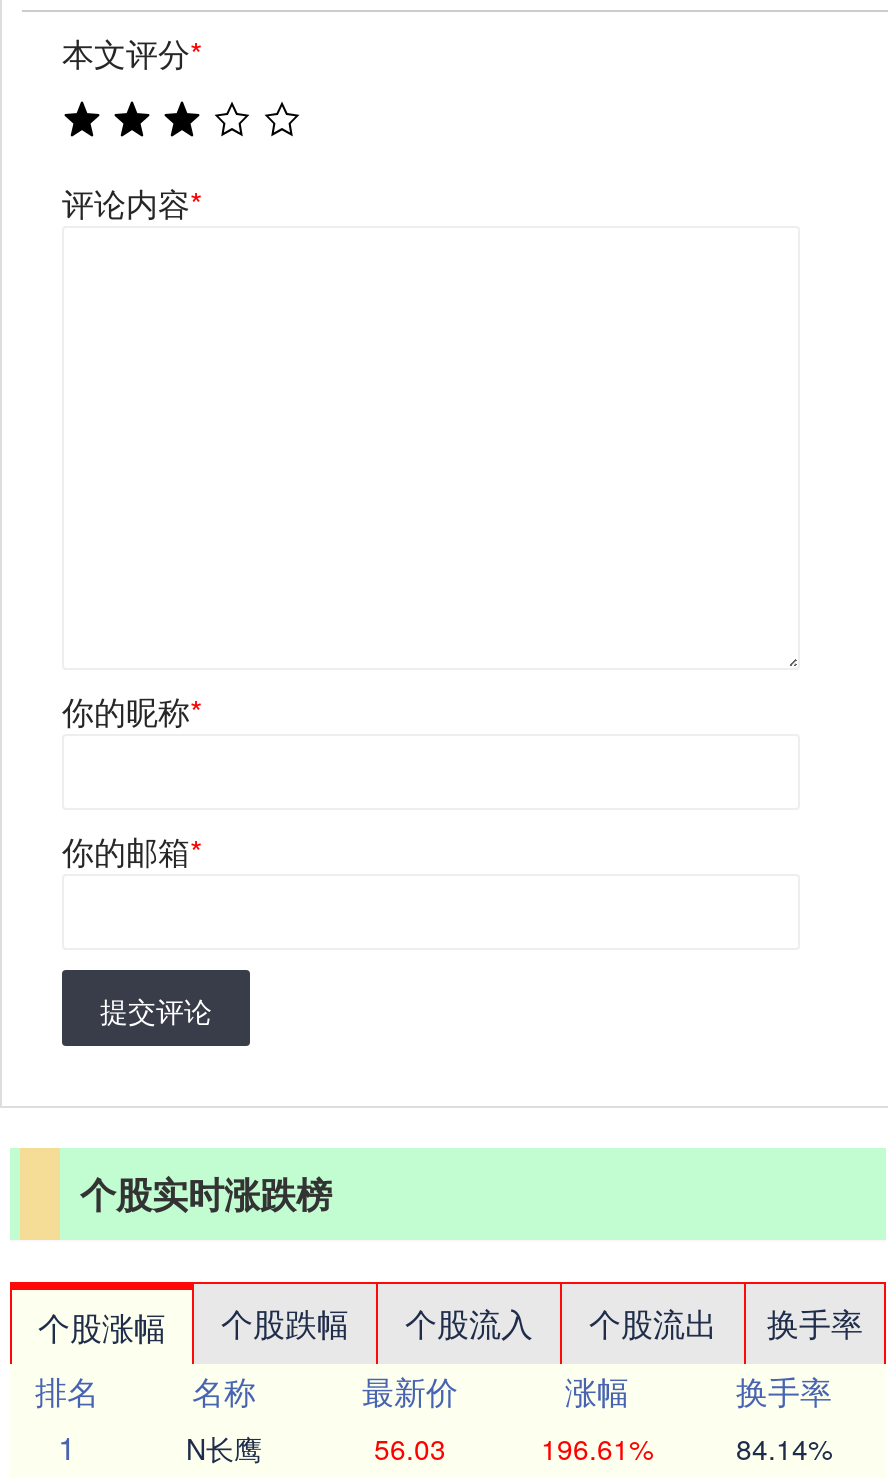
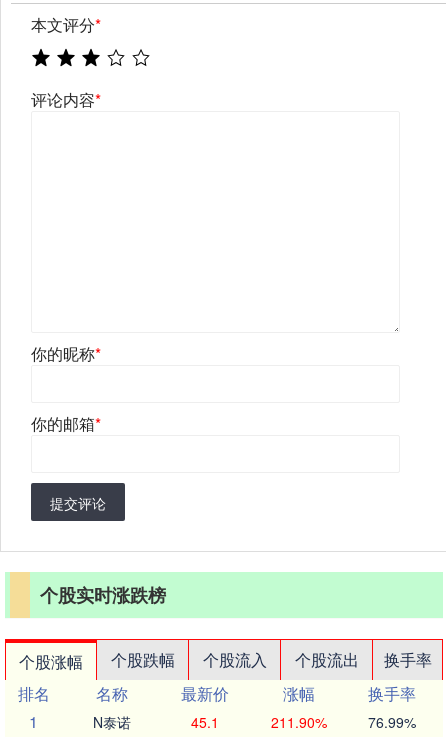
- N长鹰
+ N泰诺

- 56.03
+ 45.1

- 196.61%
+ 211.90%

- 84.14%
+ 76.99%
